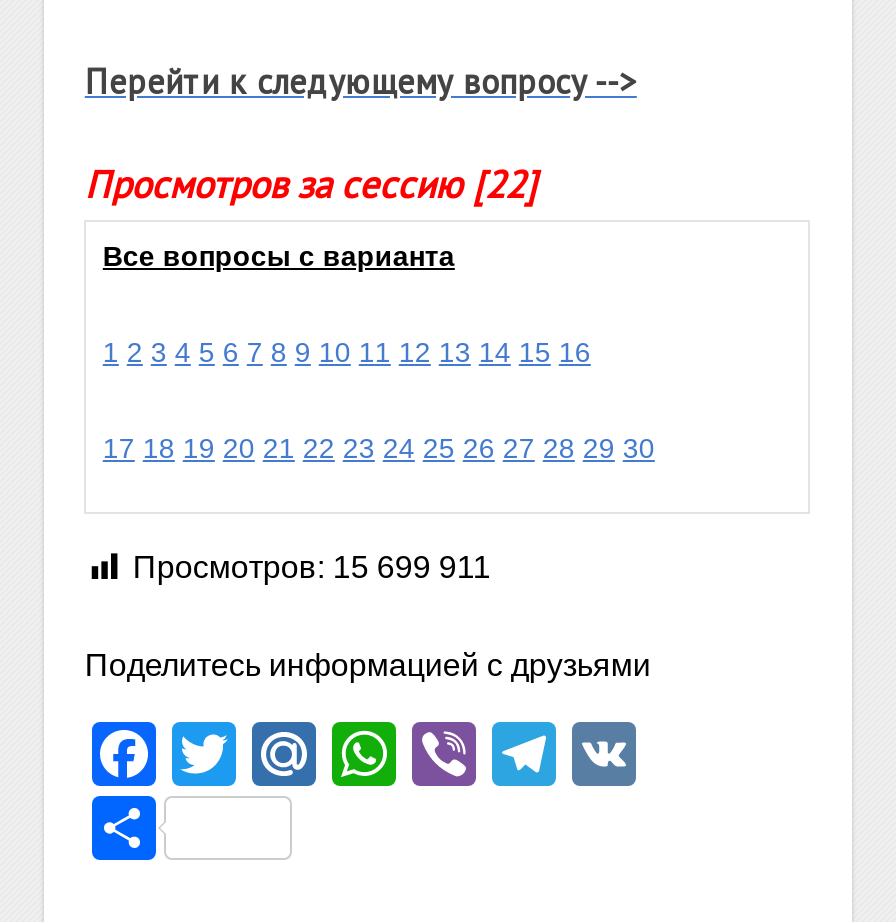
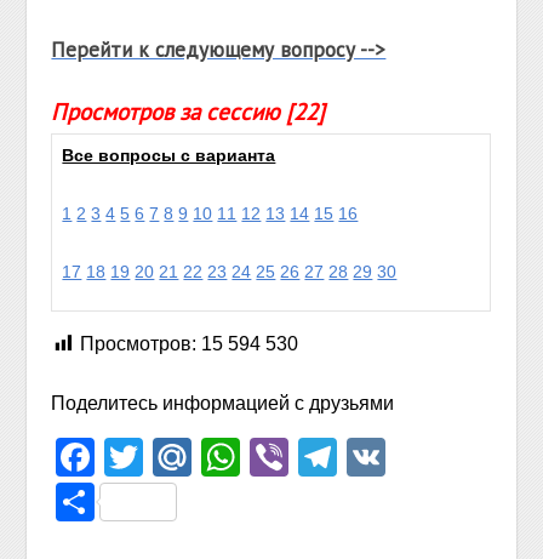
- Просмотров: 15 699 911
+ Просмотров: 15 594 530
